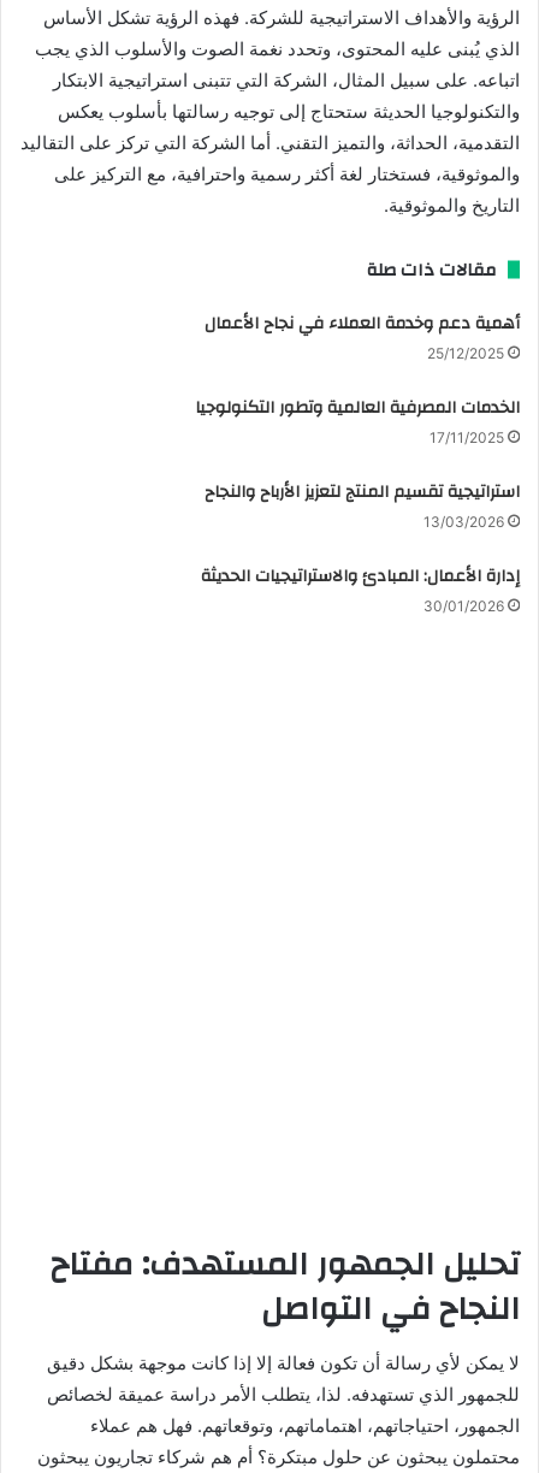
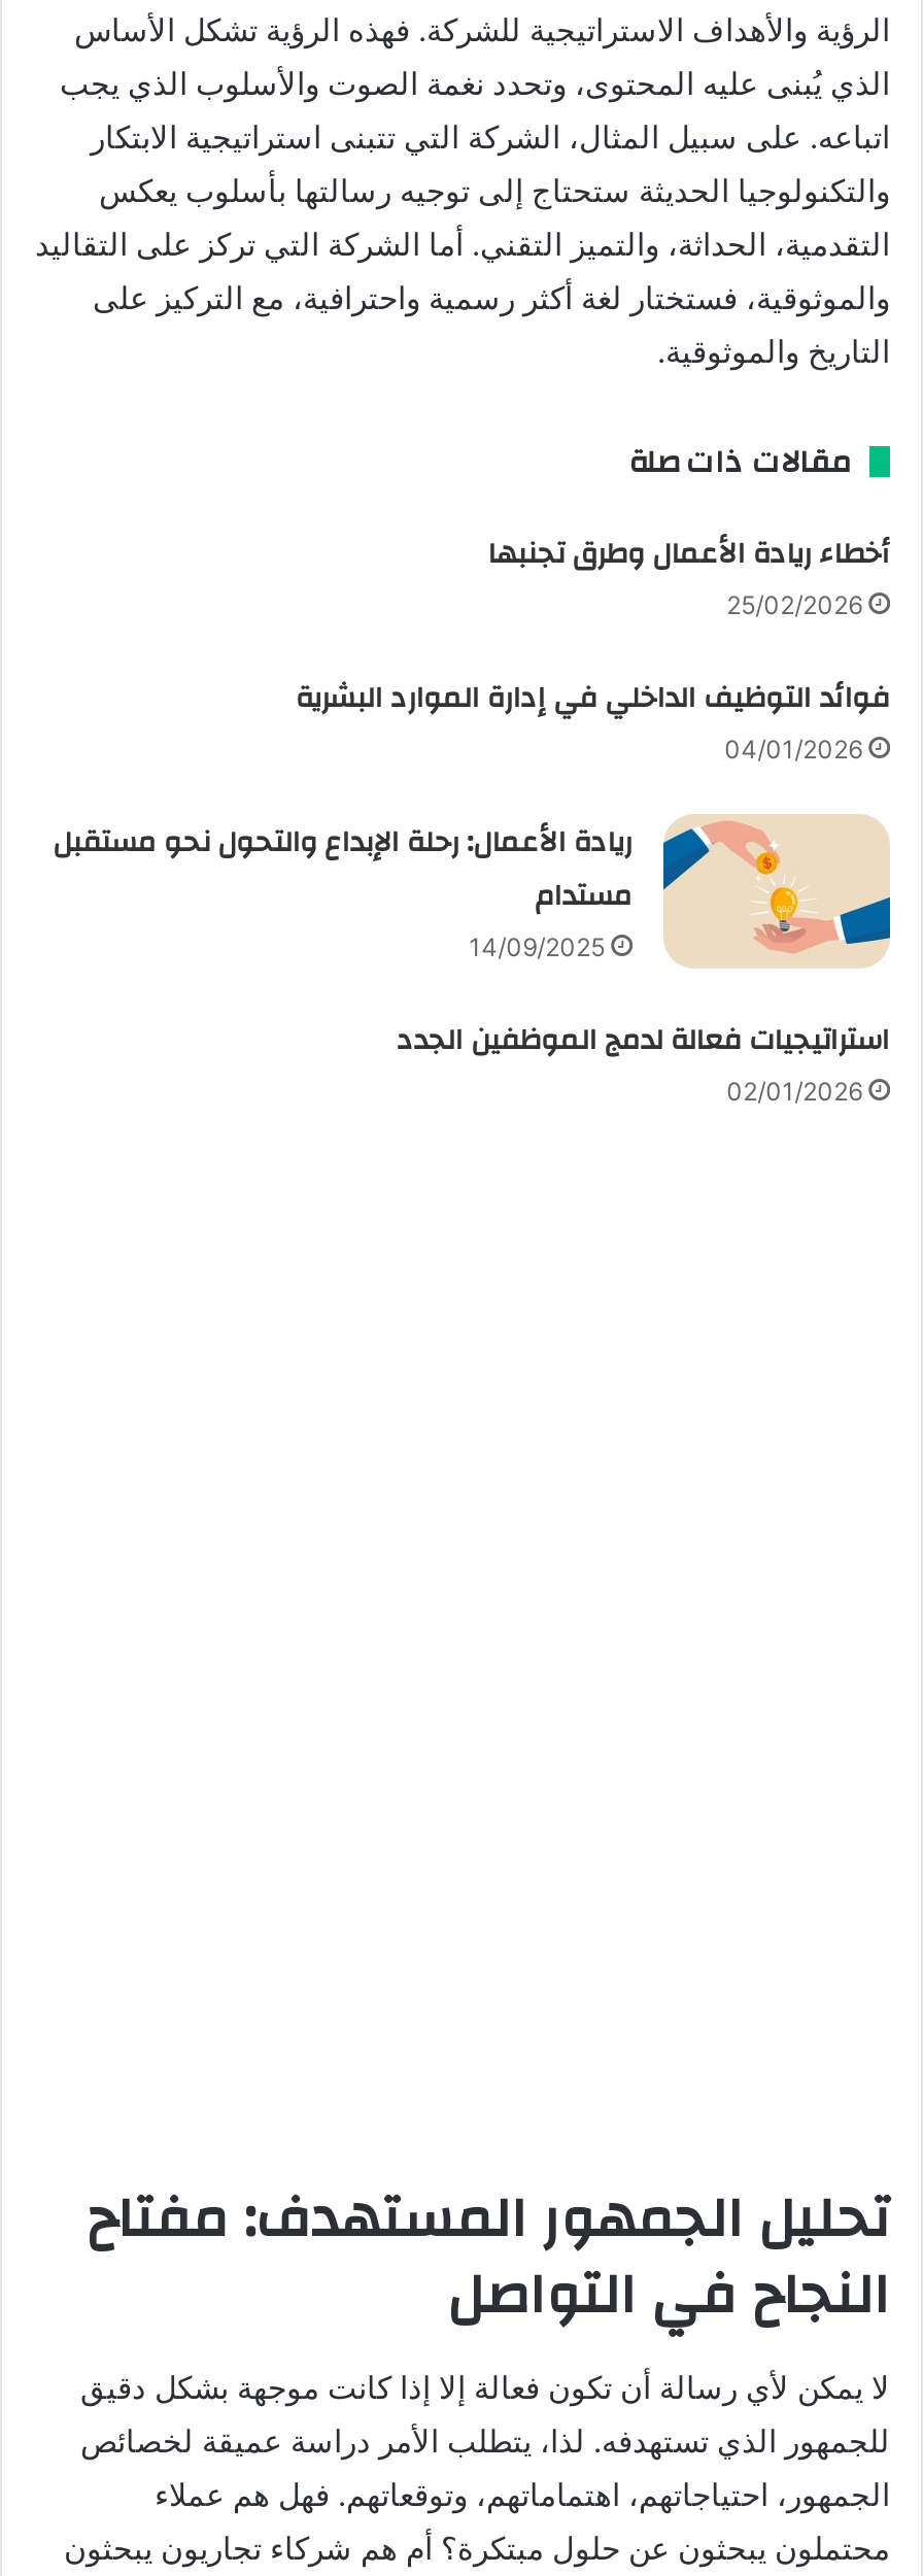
- أهمية دعم وخدمة العملاء في نجاح الأعمال
- 25/12/2025
+ أخطاء ريادة الأعمال وطرق تجنبها
+ 25/02/2026

- الخدمات المصرفية العالمية وتطور التكنولوجيا
- 17/11/2025
+ فوائد التوظيف الداخلي في إدارة الموارد البشرية
+ 04/01/2026

- استراتيجية تقسيم المنتج لتعزيز الأرباح والنجاح
- 13/03/2026
+ ريادة الأعمال: رحلة الإبداع والتحول نحو مستقبل
+ مستدام
+ 14/09/2025

- إدارة الأعمال: المبادئ والاستراتيجيات الحديثة
- 30/01/2026
+ استراتيجيات فعالة لدمج الموظفين الجدد
+ 02/01/2026
